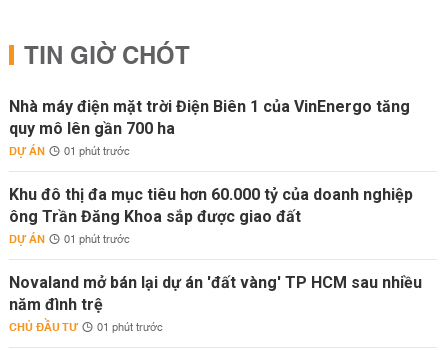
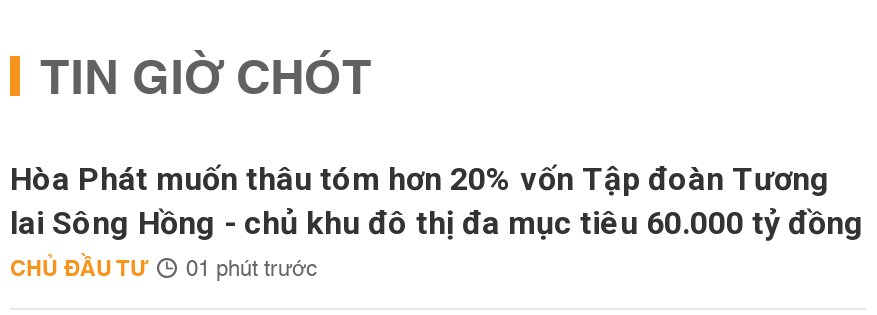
- Nhà máy điện mặt trời Điện Biên 1 của VinEnergo tăng
- quy mô lên gần 700 ha
- DỰ ÁN
- 01 phút trước
- Khu đô thị đa mục tiêu hơn 60.000 tỷ của doanh nghiệp
- ông Trần Đăng Khoa sắp được giao đất
- DỰ ÁN
- 01 phút trước
- Novaland mở bán lại dự án 'đất vàng' TP HCM sau nhiều
- năm đình trệ
+ Hòa Phát muốn thâu tóm hơn 20% vốn Tập đoàn Tương
+ lai Sông Hồng - chủ khu đô thị đa mục tiêu 60.000 tỷ đồng
